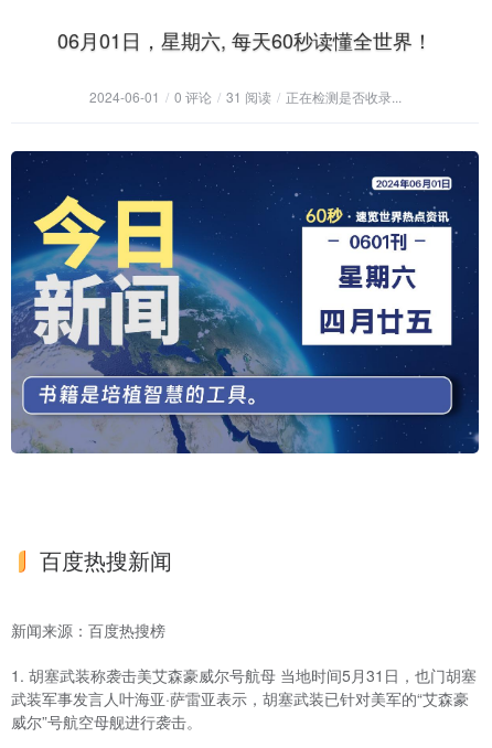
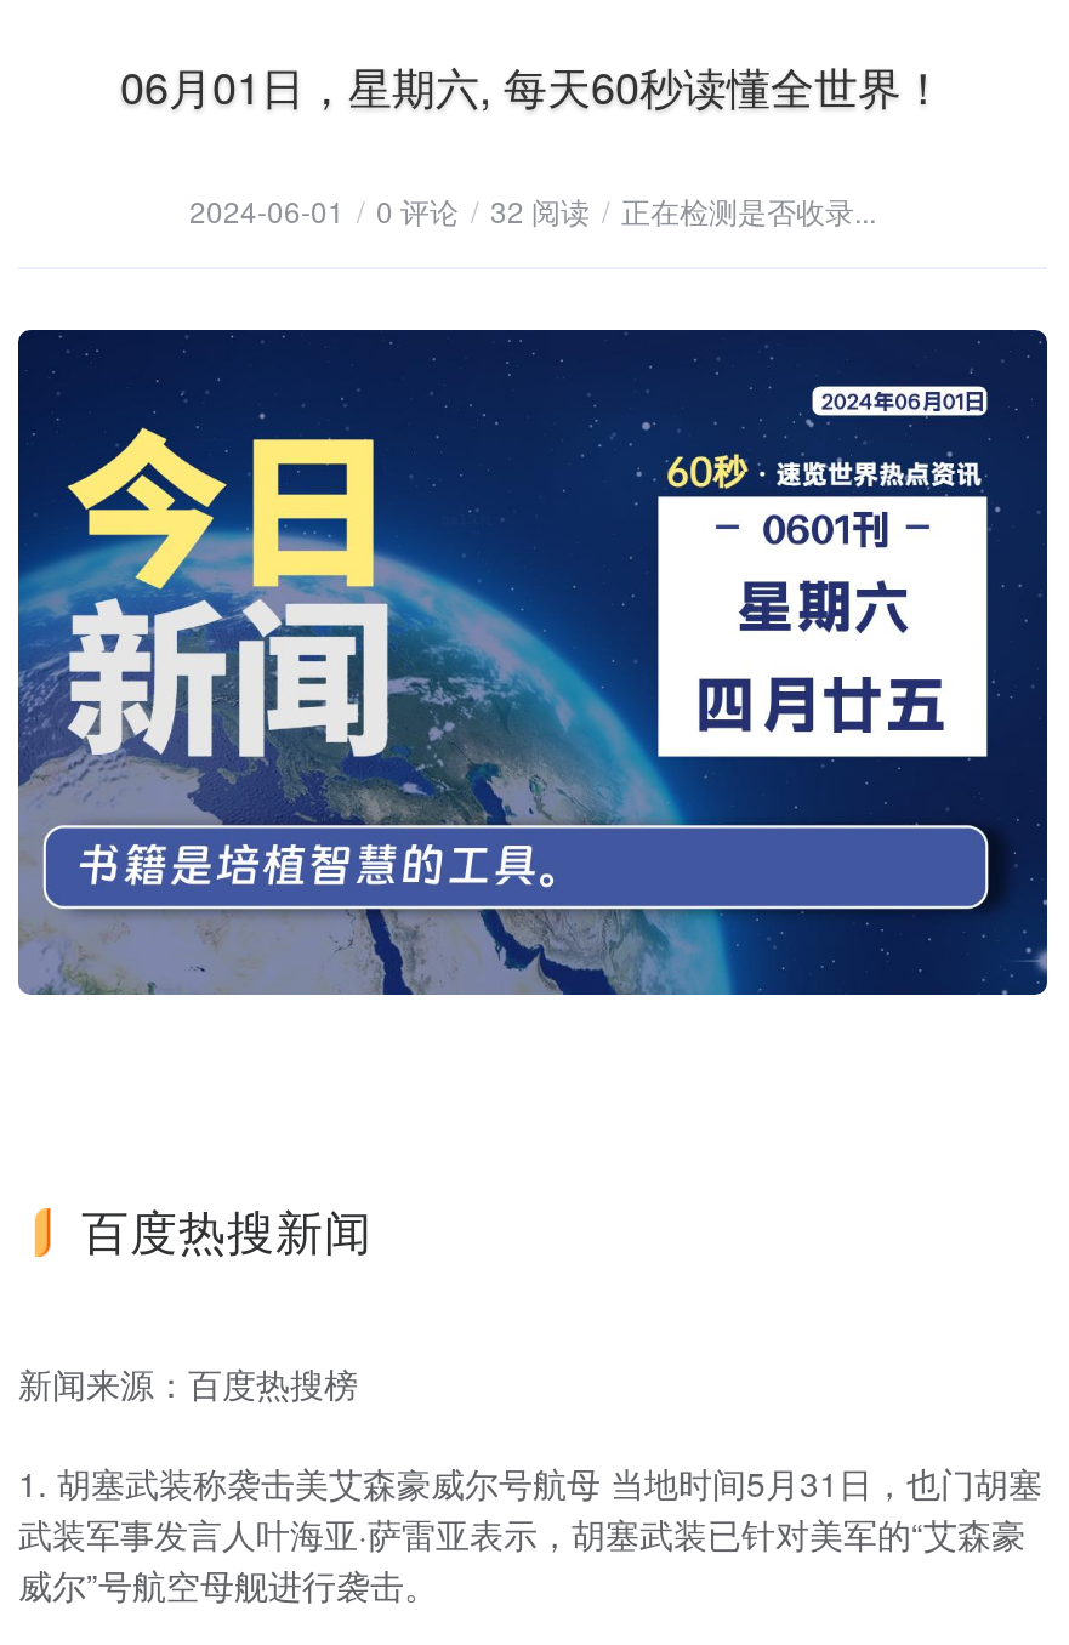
- 2024-06-01 / 0 评论 / 31 阅读 / 正在检测是否收录...
+ 2024-06-01 / 0 评论 / 32 阅读 / 正在检测是否收录...
